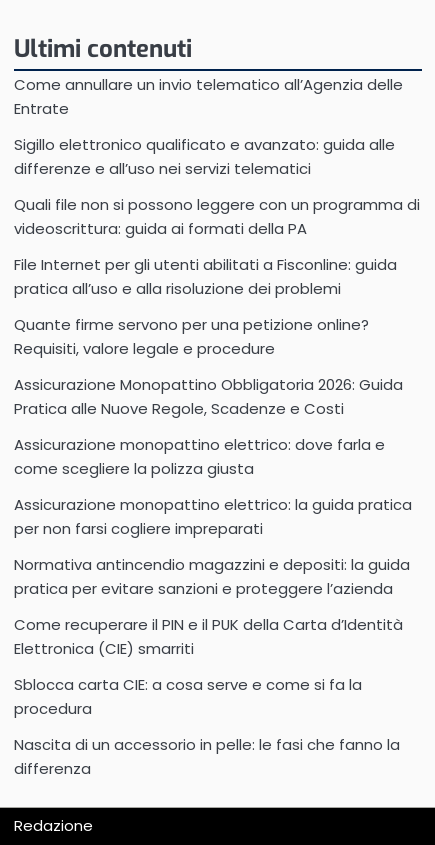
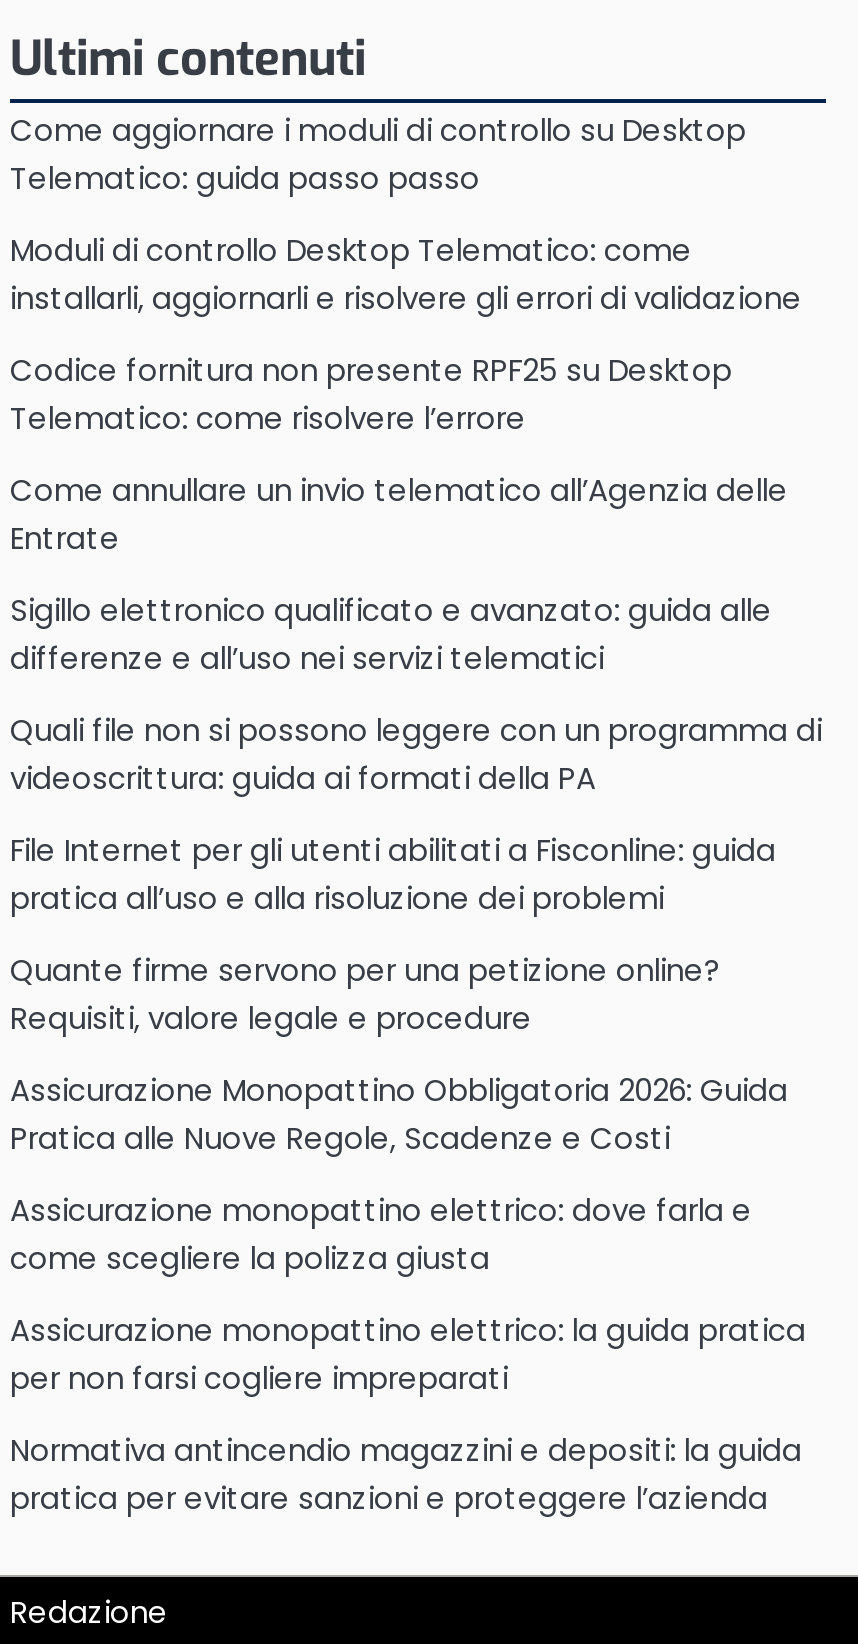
+ Come aggiornare i moduli di controllo su Desktop
+ Telematico: guida passo passo
+ Moduli di controllo Desktop Telematico: come
+ installarli, aggiornarli e risolvere gli errori di validazione
+ Codice fornitura non presente RPF25 su Desktop
+ Telematico: come risolvere l’errore

moved down: Come annullare un invio telematico all’Agenzia delle | Entrate | Sigillo elettronico qualificato e avanzato: guida alle | ... | Normativa antincendio magazzini e depositi: la guida | pratica per evitare sanzioni e proteggere l’azienda

- Come recuperare il PIN e il PUK della Carta d’Identità
- Elettronica (CIE) smarriti
- Sblocca carta CIE: a cosa serve e come si fa la
- procedura
- Nascita di un accessorio in pelle: le fasi che fanno la
- differenza
